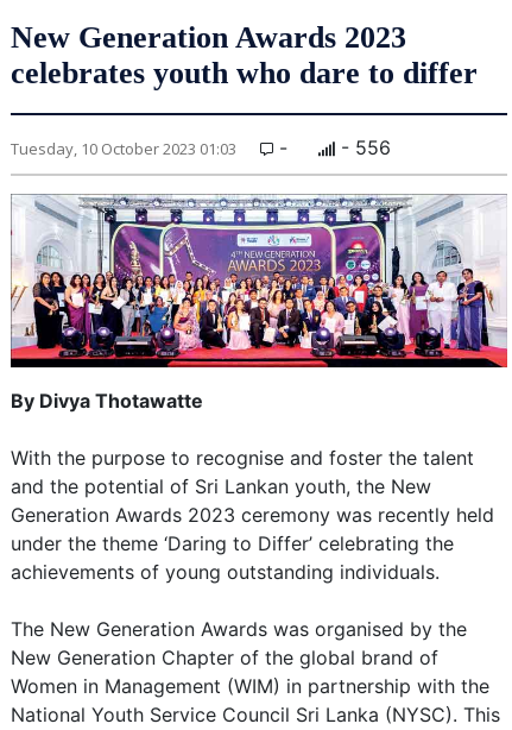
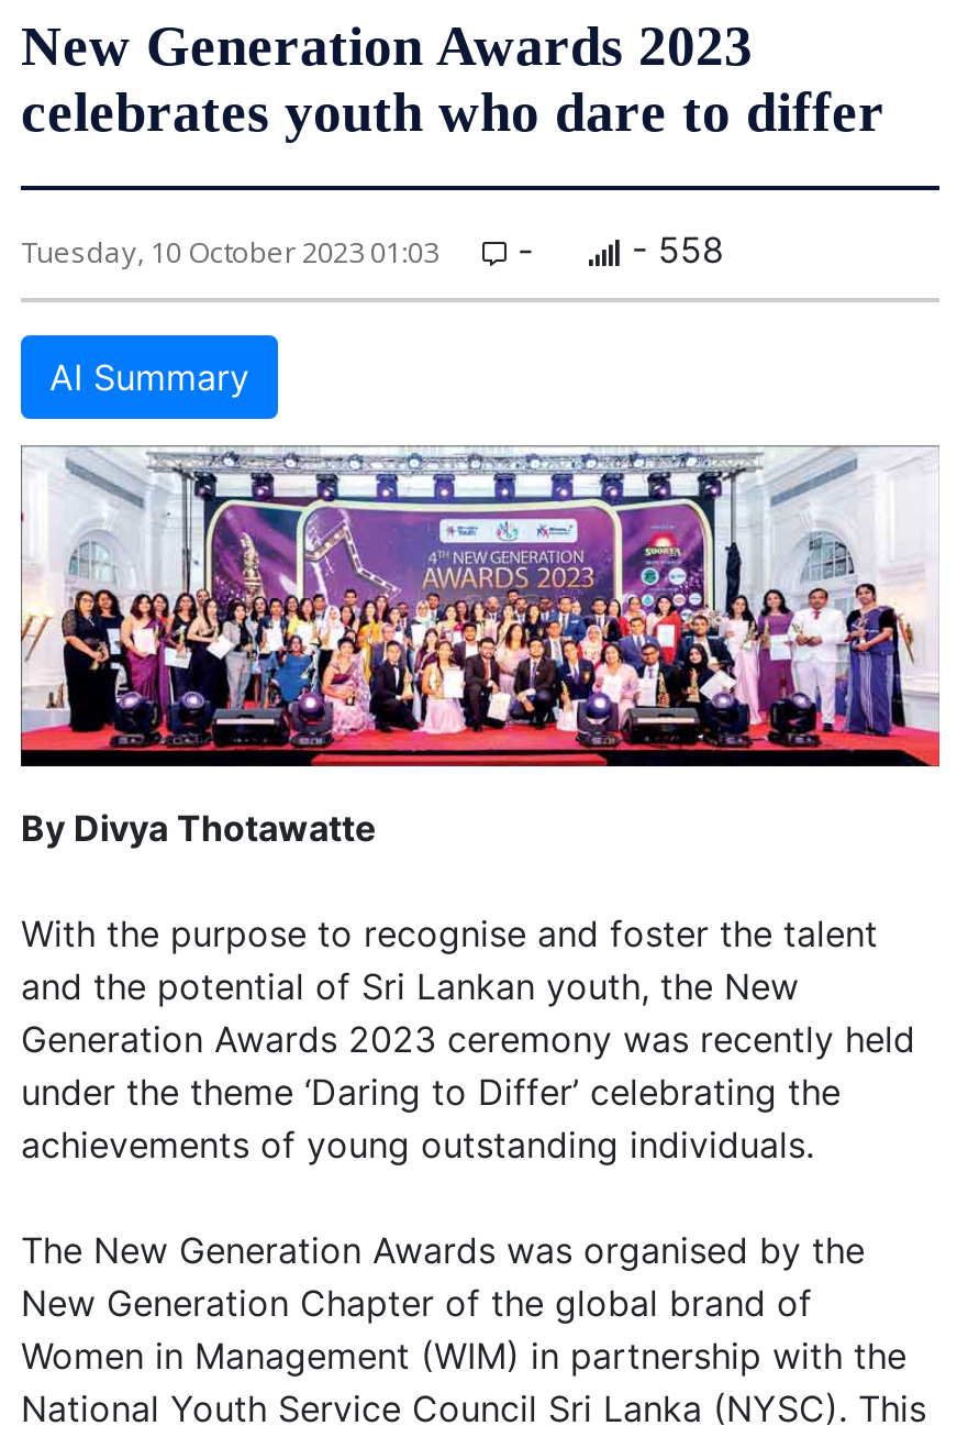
- - 556
+ - 558
+ AI Summary
